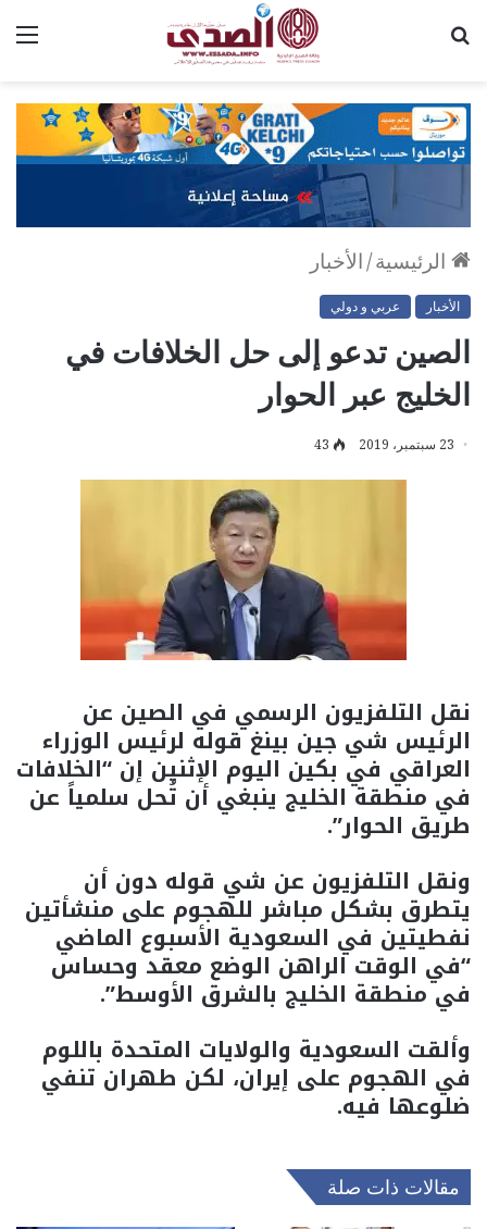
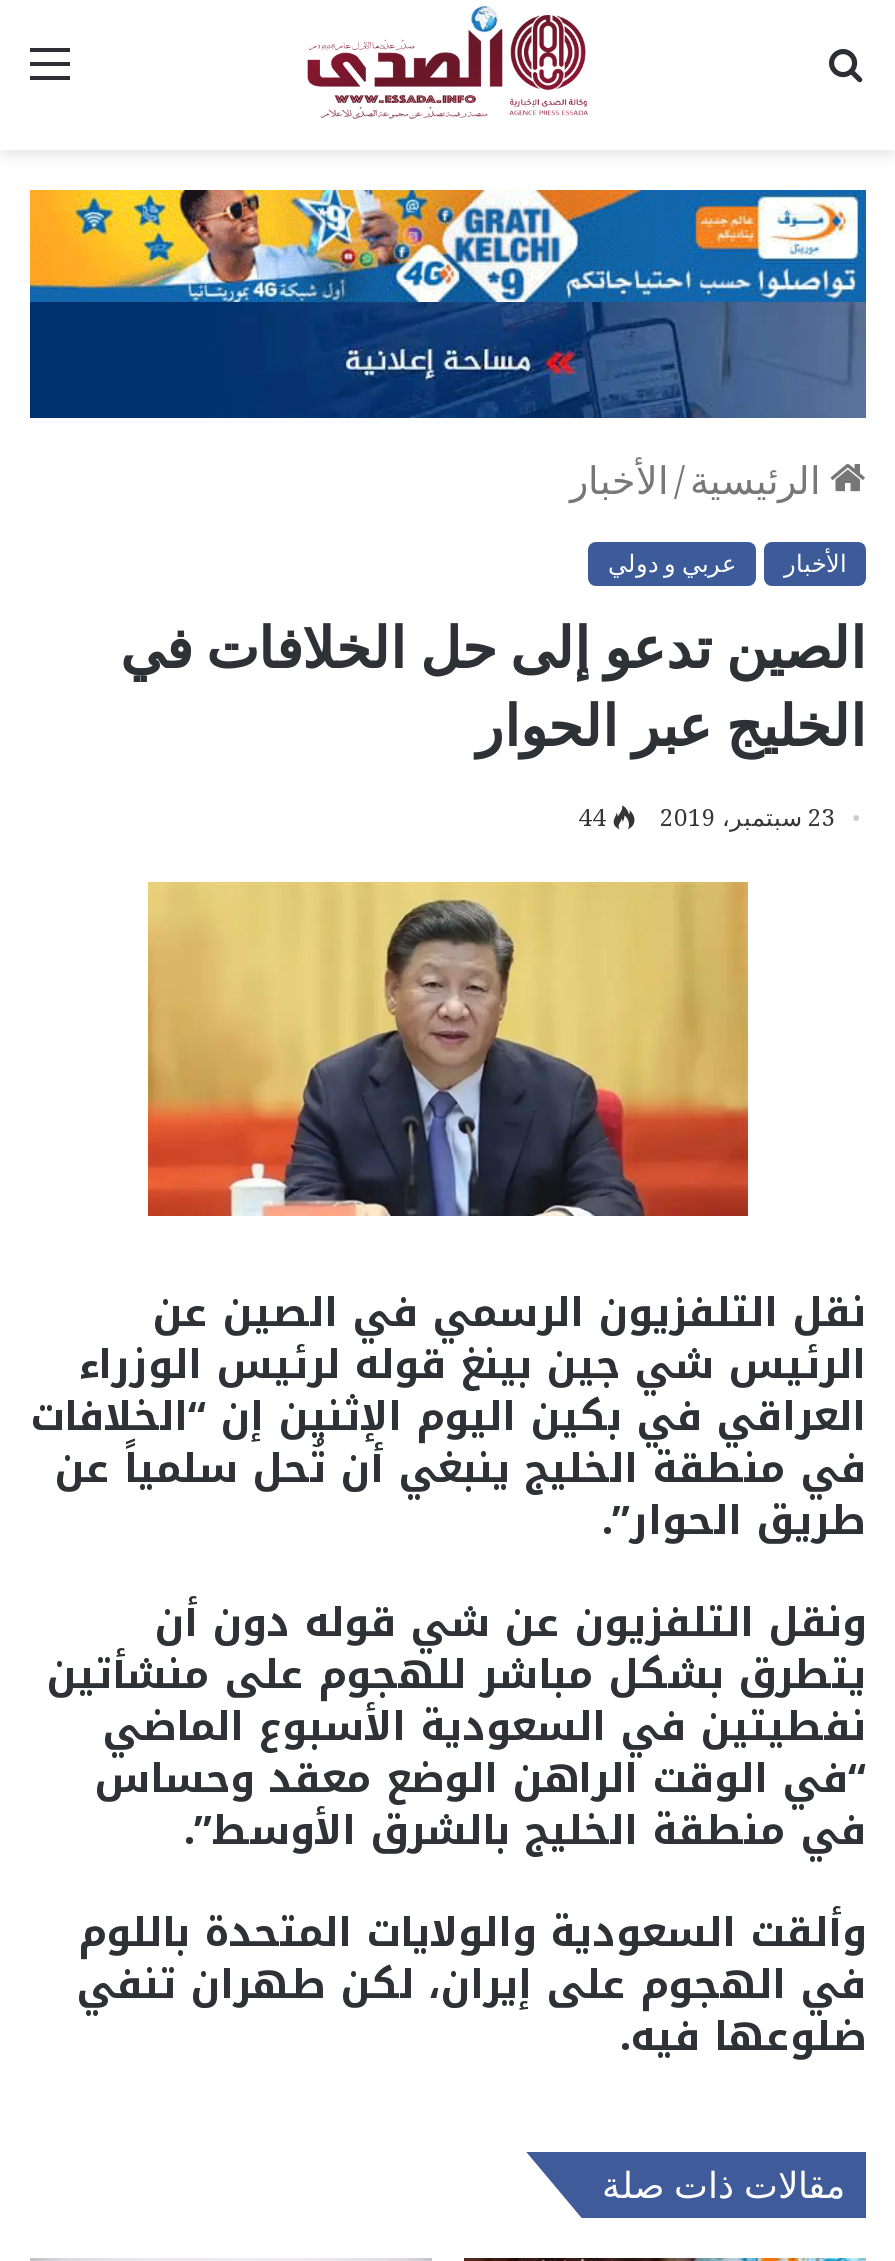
- 43
+ 44
